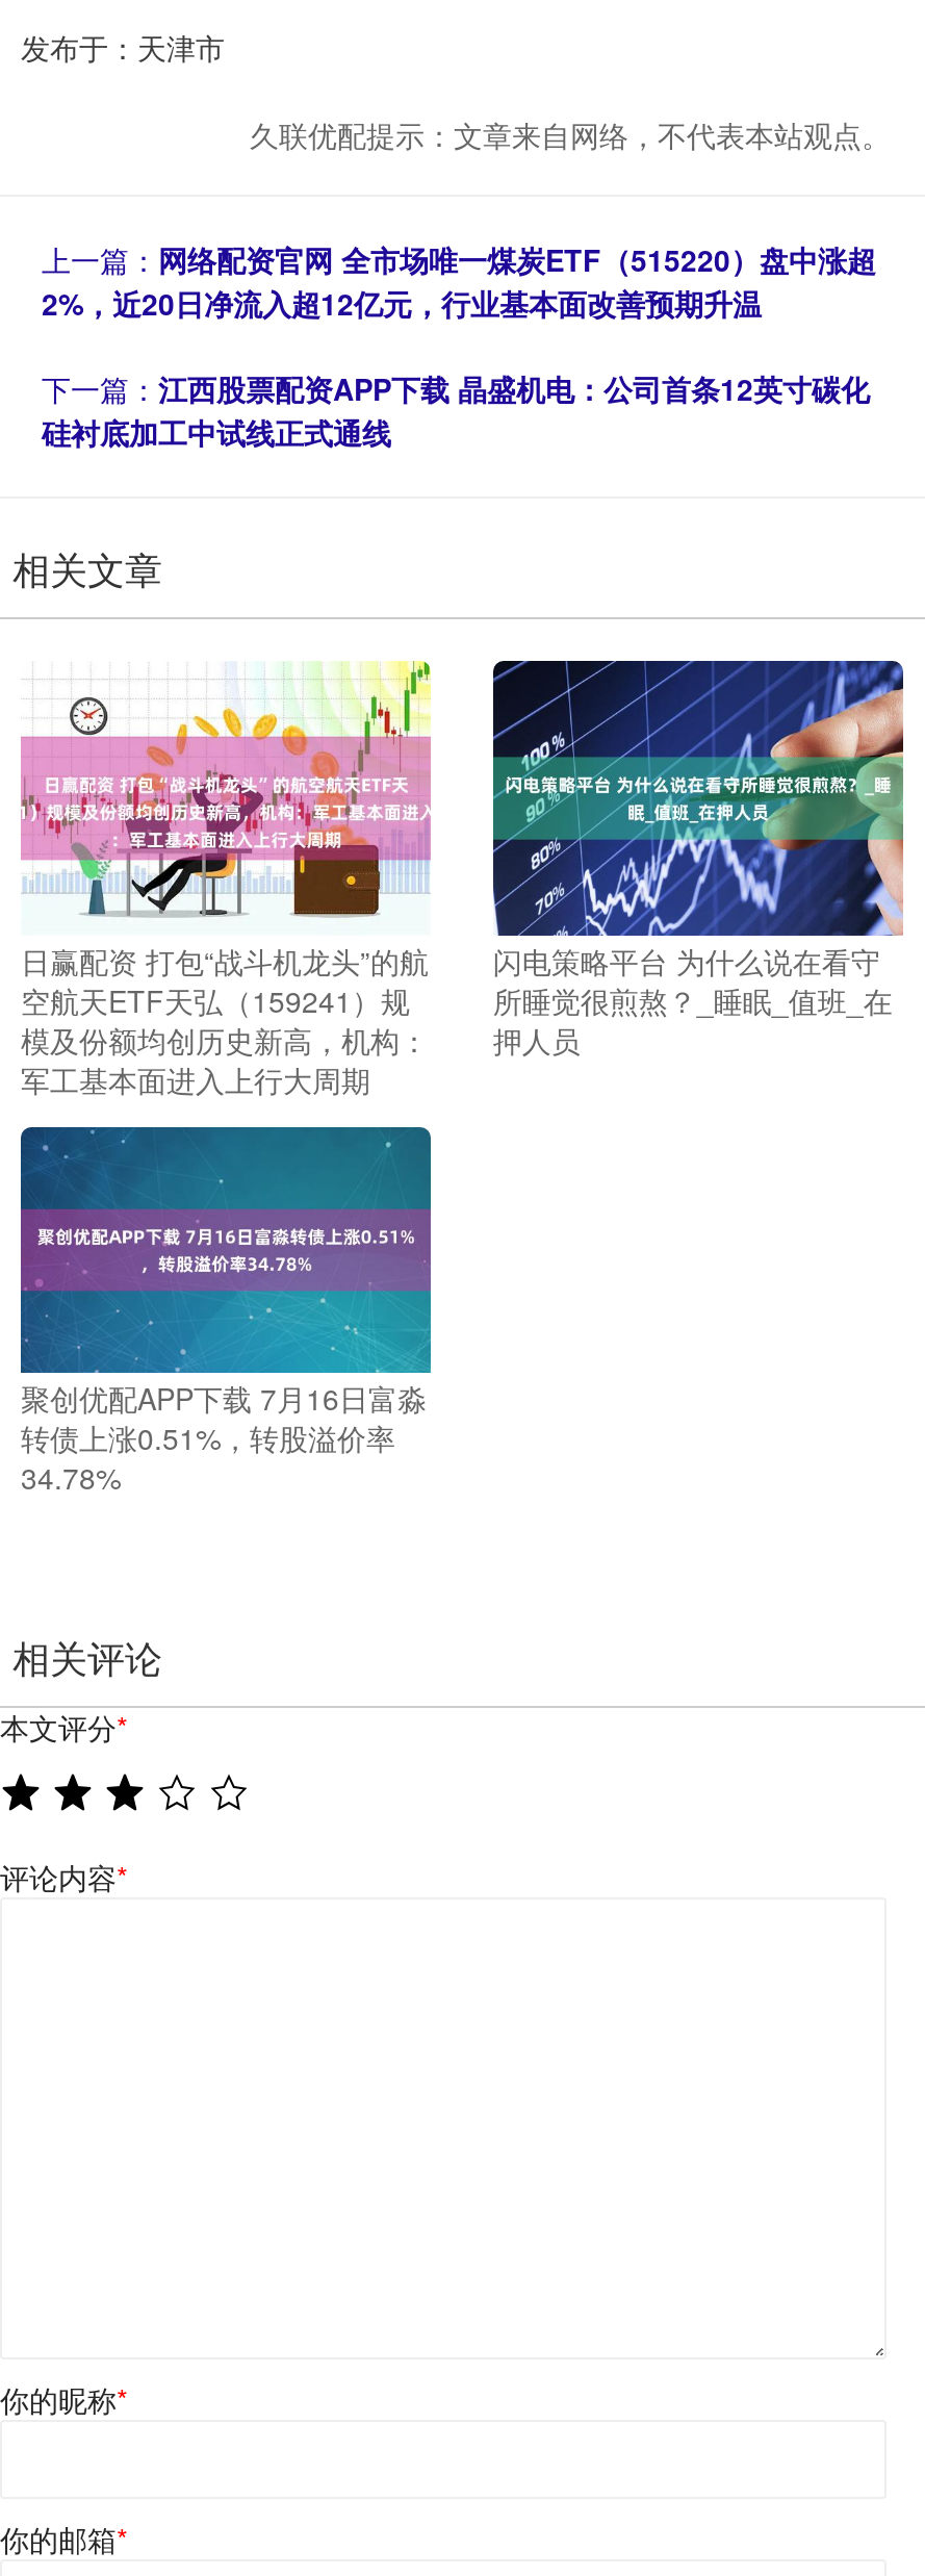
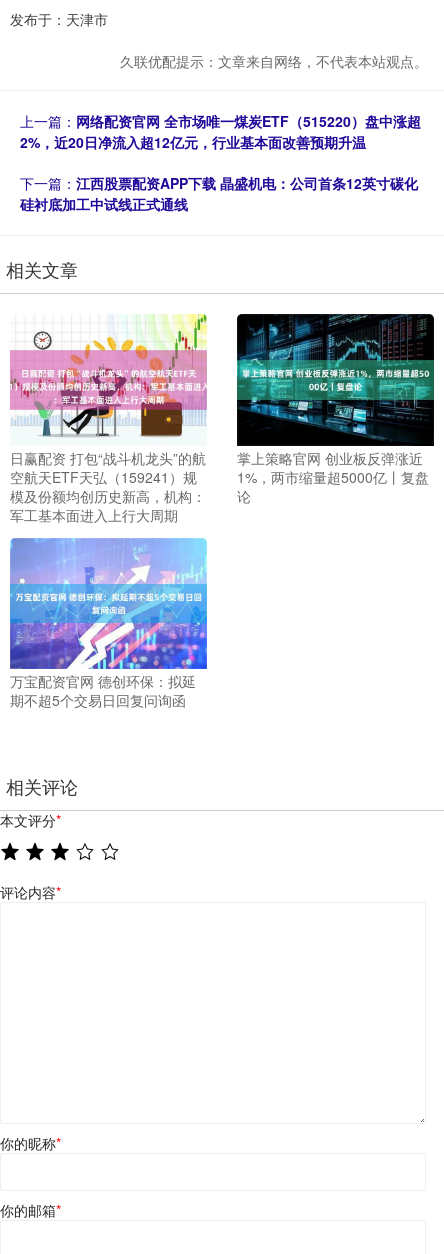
- [image]
- 闪电策略平台 为什么说在看守
- 所睡觉很煎熬？_睡眠_值班_在
- 押人员
+ [image]
+ 掌上策略官网 创业板反弹涨近
+ 1%，两市缩量超5000亿丨复盘
+ 论

- [image]
- 聚创优配APP下载 7月16日富淼
- 转债上涨0.51%，转股溢价率
- 34.78%
+ [image]
+ 万宝配资官网 德创环保：拟延
+ 期不超5个交易日回复问询函
